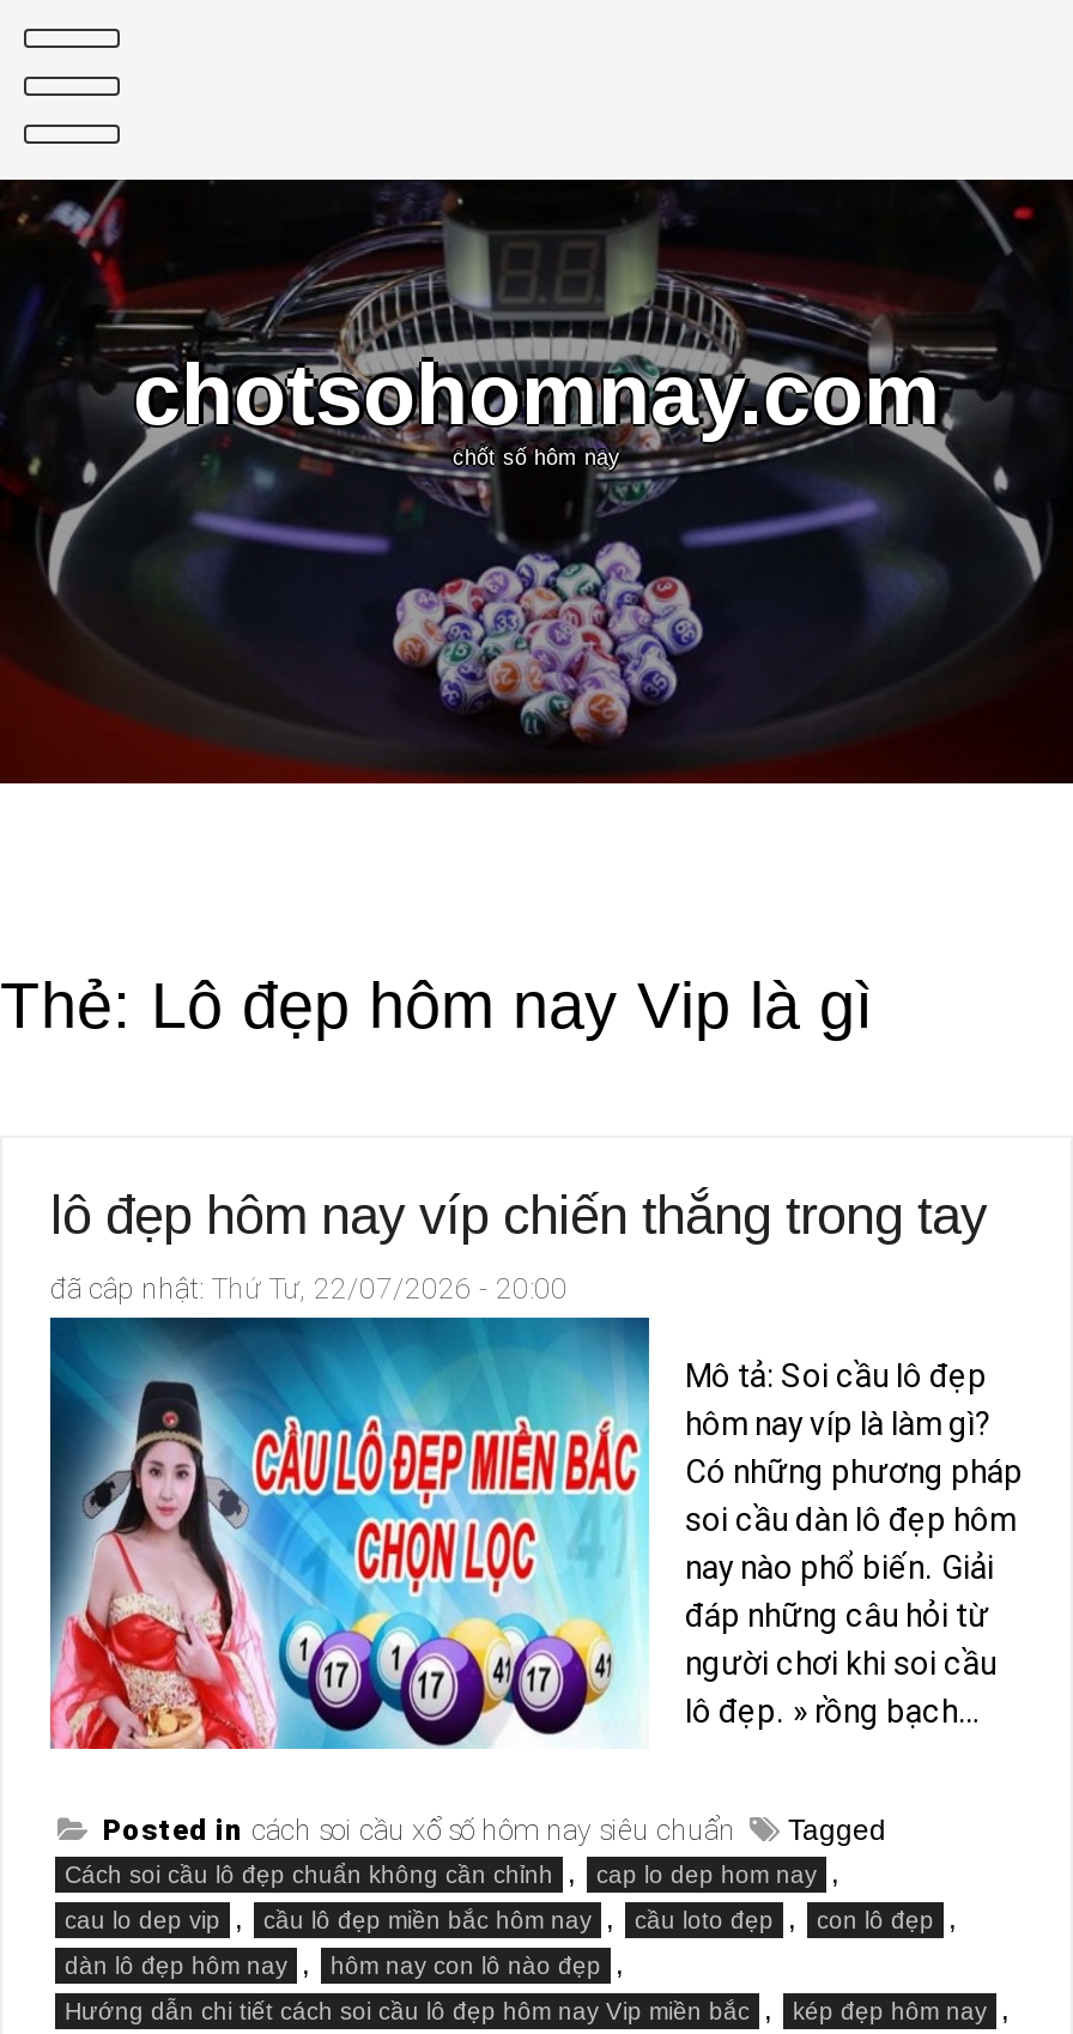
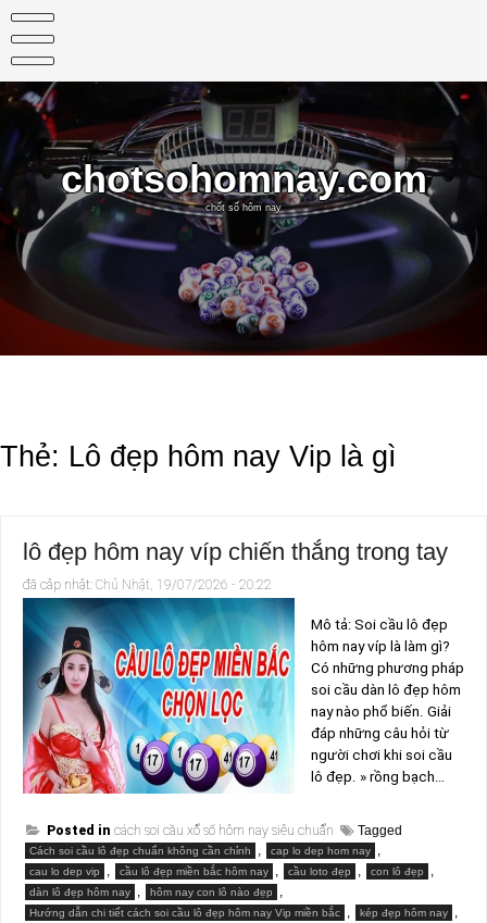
- đã câp nhật: Thứ Tư, 22/07/2026 - 20:00
+ đã câp nhật: Chủ Nhật, 19/07/2026 - 20:22
